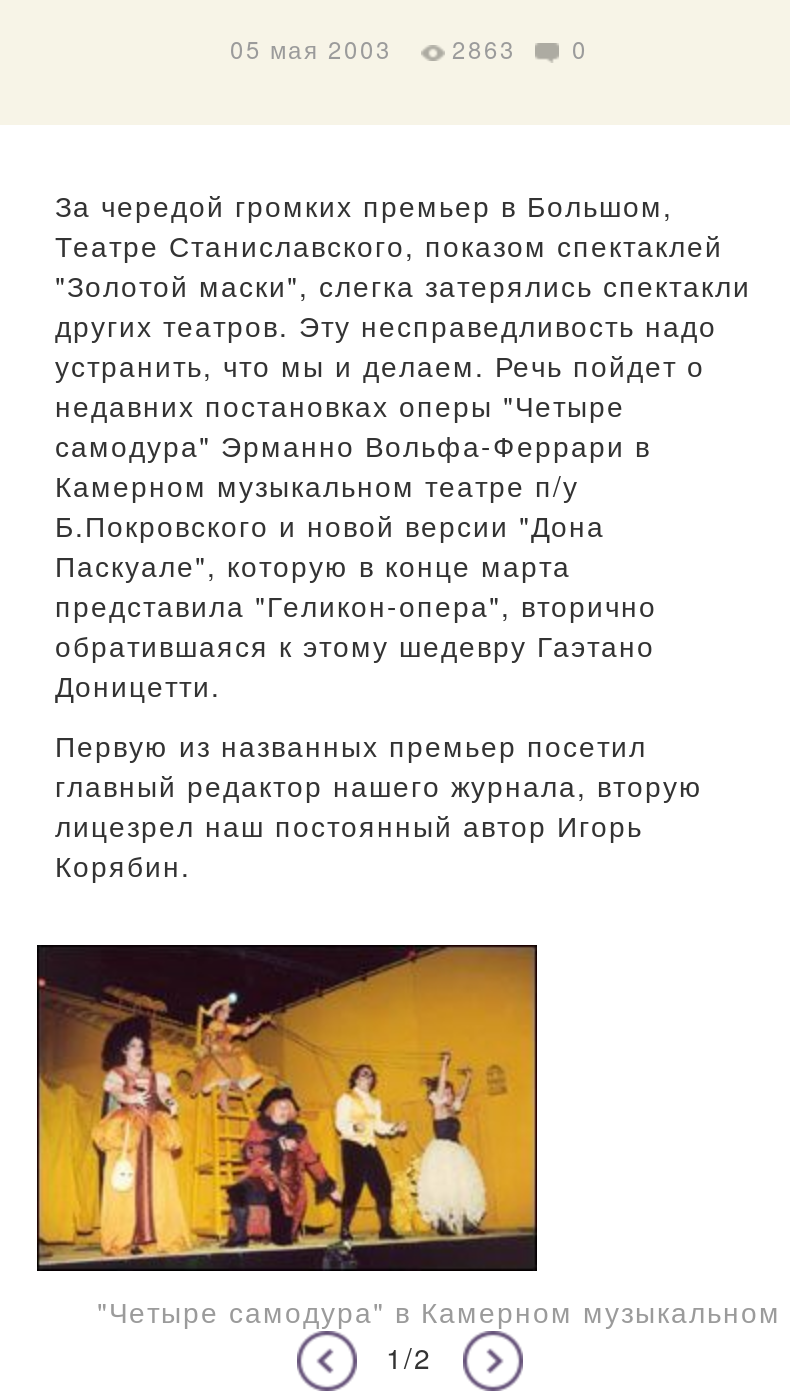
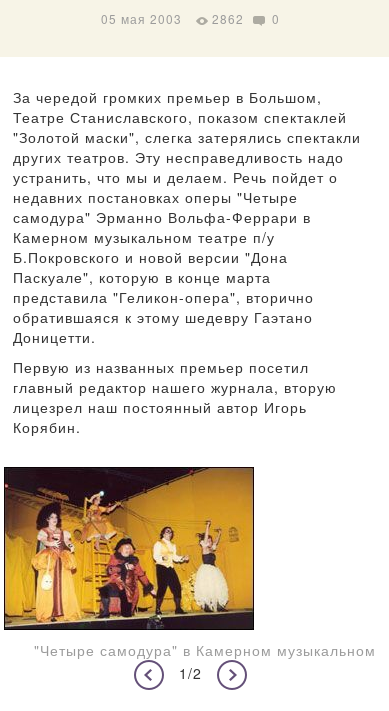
- 05 мая 2003 2863 0
+ 05 мая 2003 2862 0
